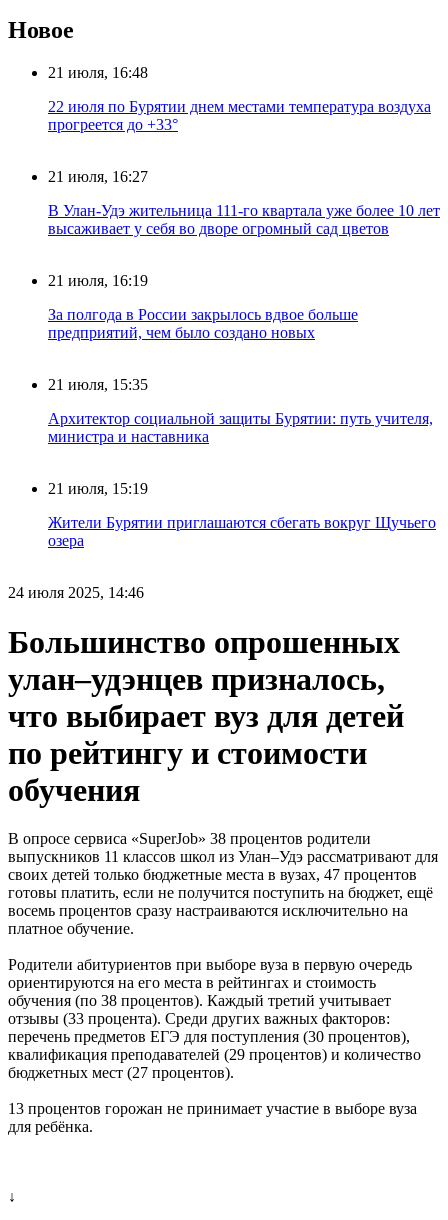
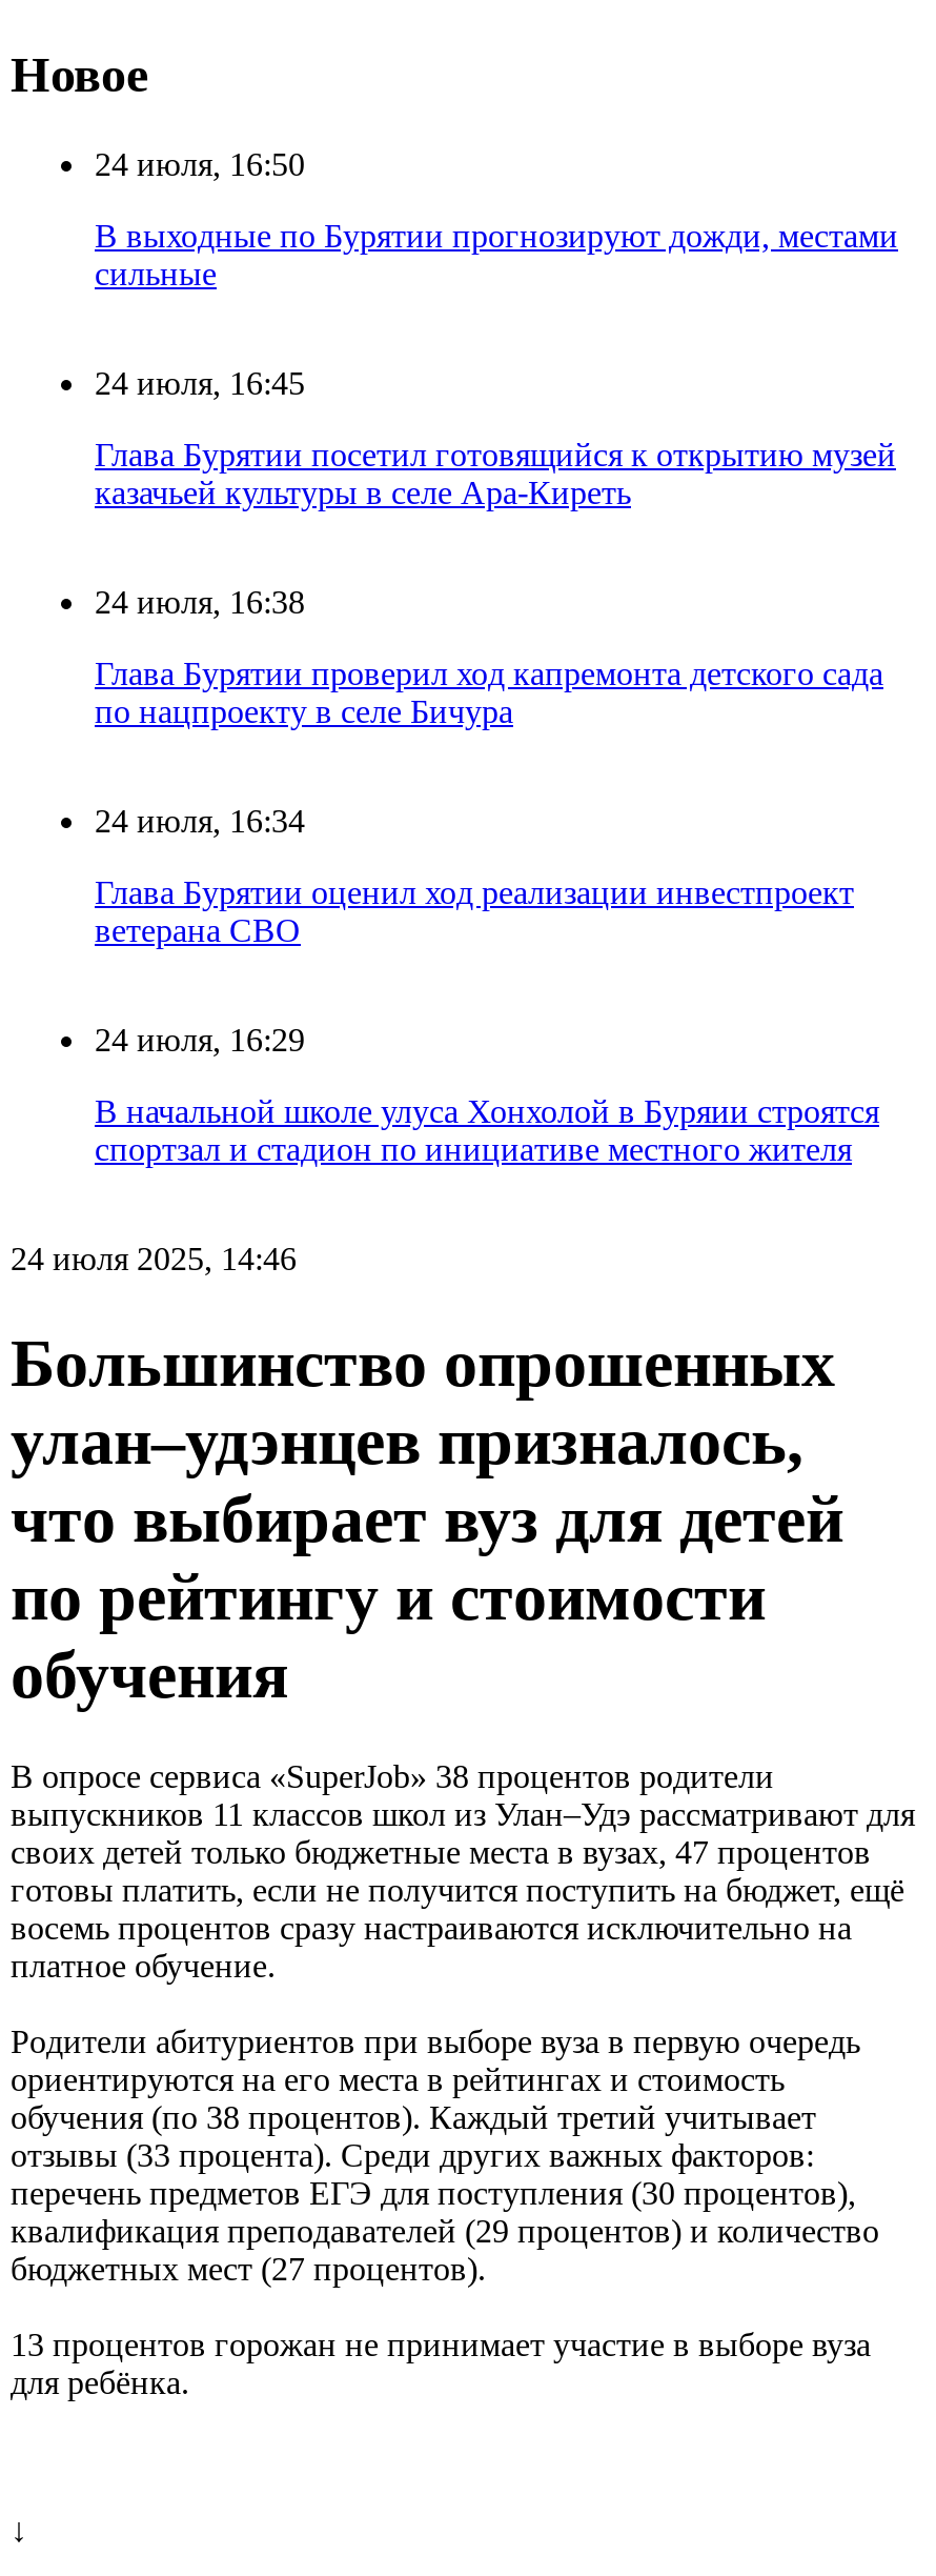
- 21 июля, 16:48
+ 24 июля, 16:50

- 22 июля по Бурятии днем местами температура воздуха
- прогреется до +33°
+ В выходные по Бурятии прогнозируют дожди, местами
+ сильные

- 21 июля, 16:27
+ 24 июля, 16:45

- В Улан-Удэ жительница 111-го квартала уже более 10 лет
- высаживает у себя во дворе огромный сад цветов
+ Глава Бурятии посетил готовящийся к открытию музей
+ казачьей культуры в селе Ара-Киреть

- 21 июля, 16:19
+ 24 июля, 16:38

- За полгода в России закрылось вдвое больше
- предприятий, чем было создано новых
+ Глава Бурятии проверил ход капремонта детского сада
+ по нацпроекту в селе Бичура

- 21 июля, 15:35
+ 24 июля, 16:34

- Архитектор социальной защиты Бурятии: путь учителя,
- министра и наставника
+ Глава Бурятии оценил ход реализации инвестпроект
+ ветерана СВО

- 21 июля, 15:19
+ 24 июля, 16:29

- Жители Бурятии приглашаются сбегать вокруг Щучьего
- озера
+ В начальной школе улуса Хонхолой в Буряии строятся
+ спортзал и стадион по инициативе местного жителя
